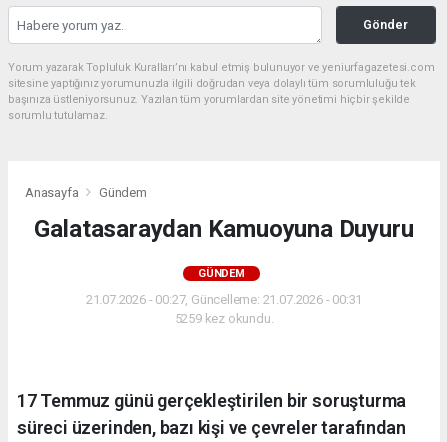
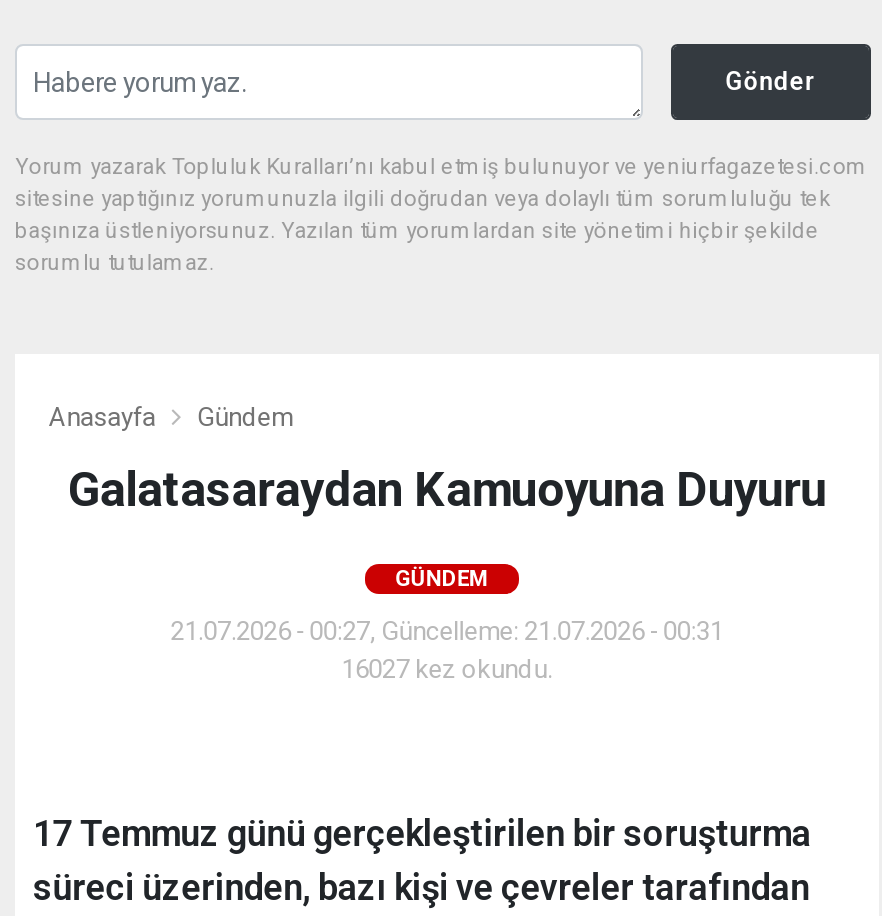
- 5259 kez okundu.
+ 16027 kez okundu.
